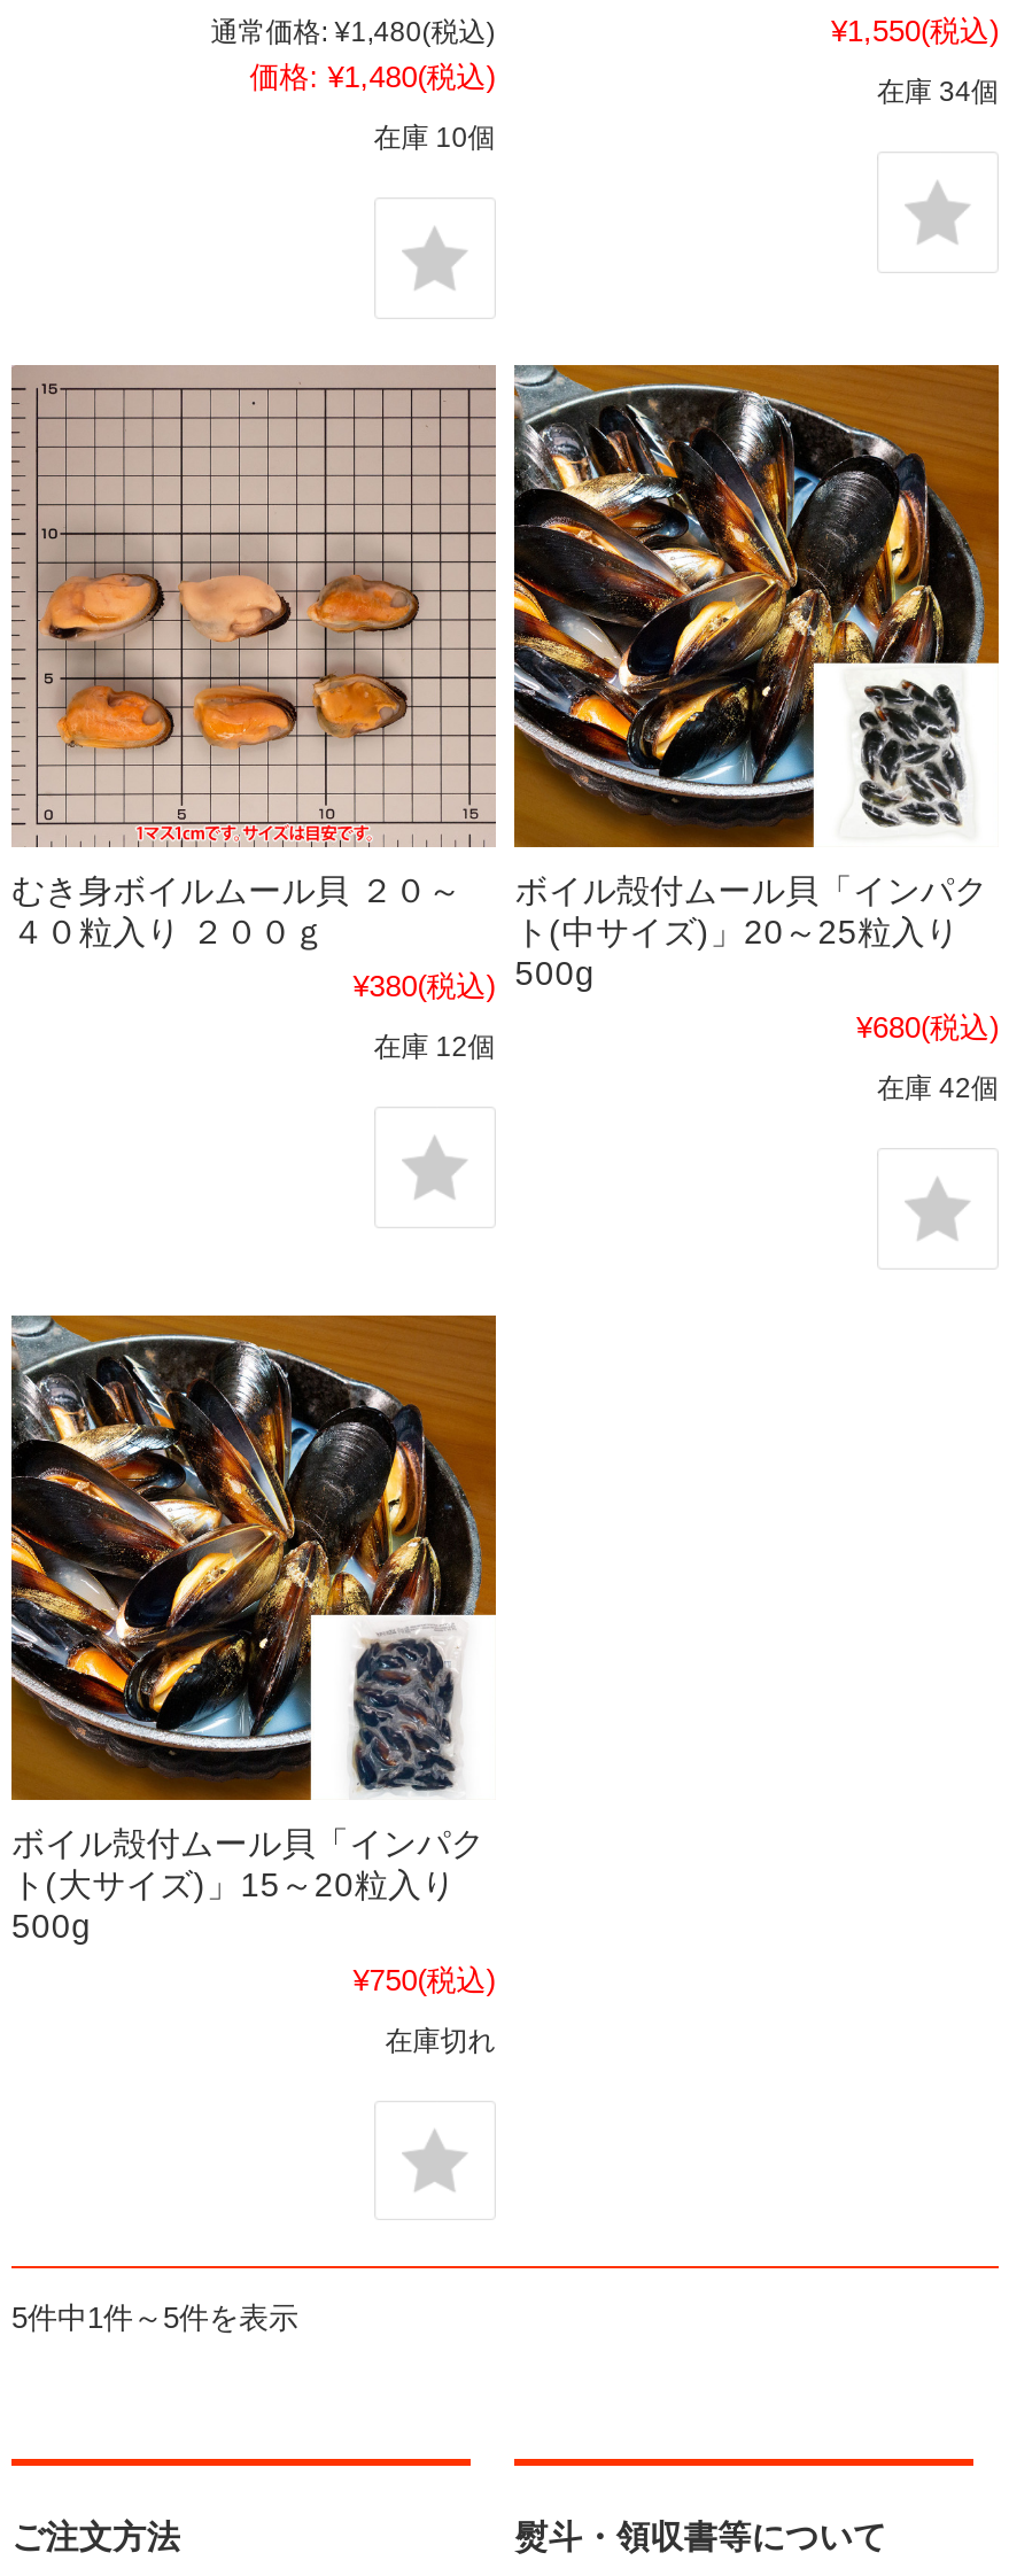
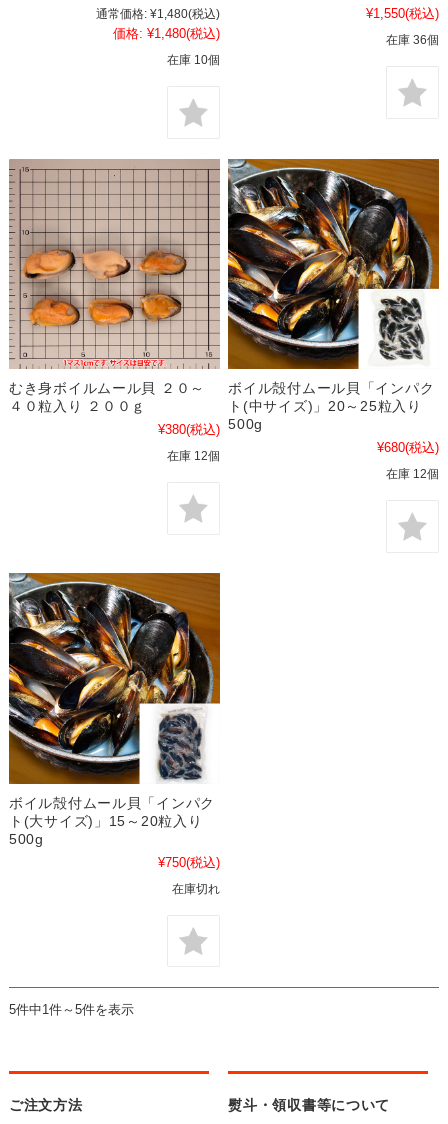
- 在庫 34個
+ 在庫 36個

- 在庫 42個
+ 在庫 12個
